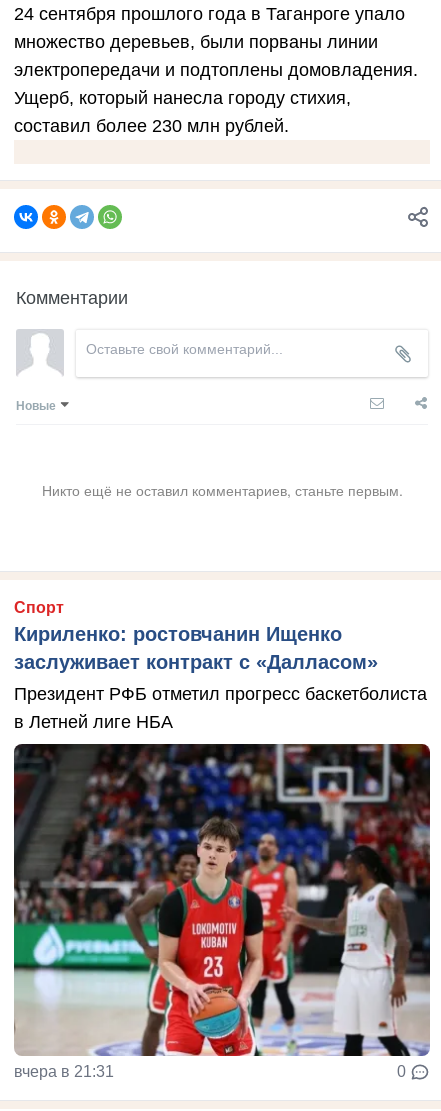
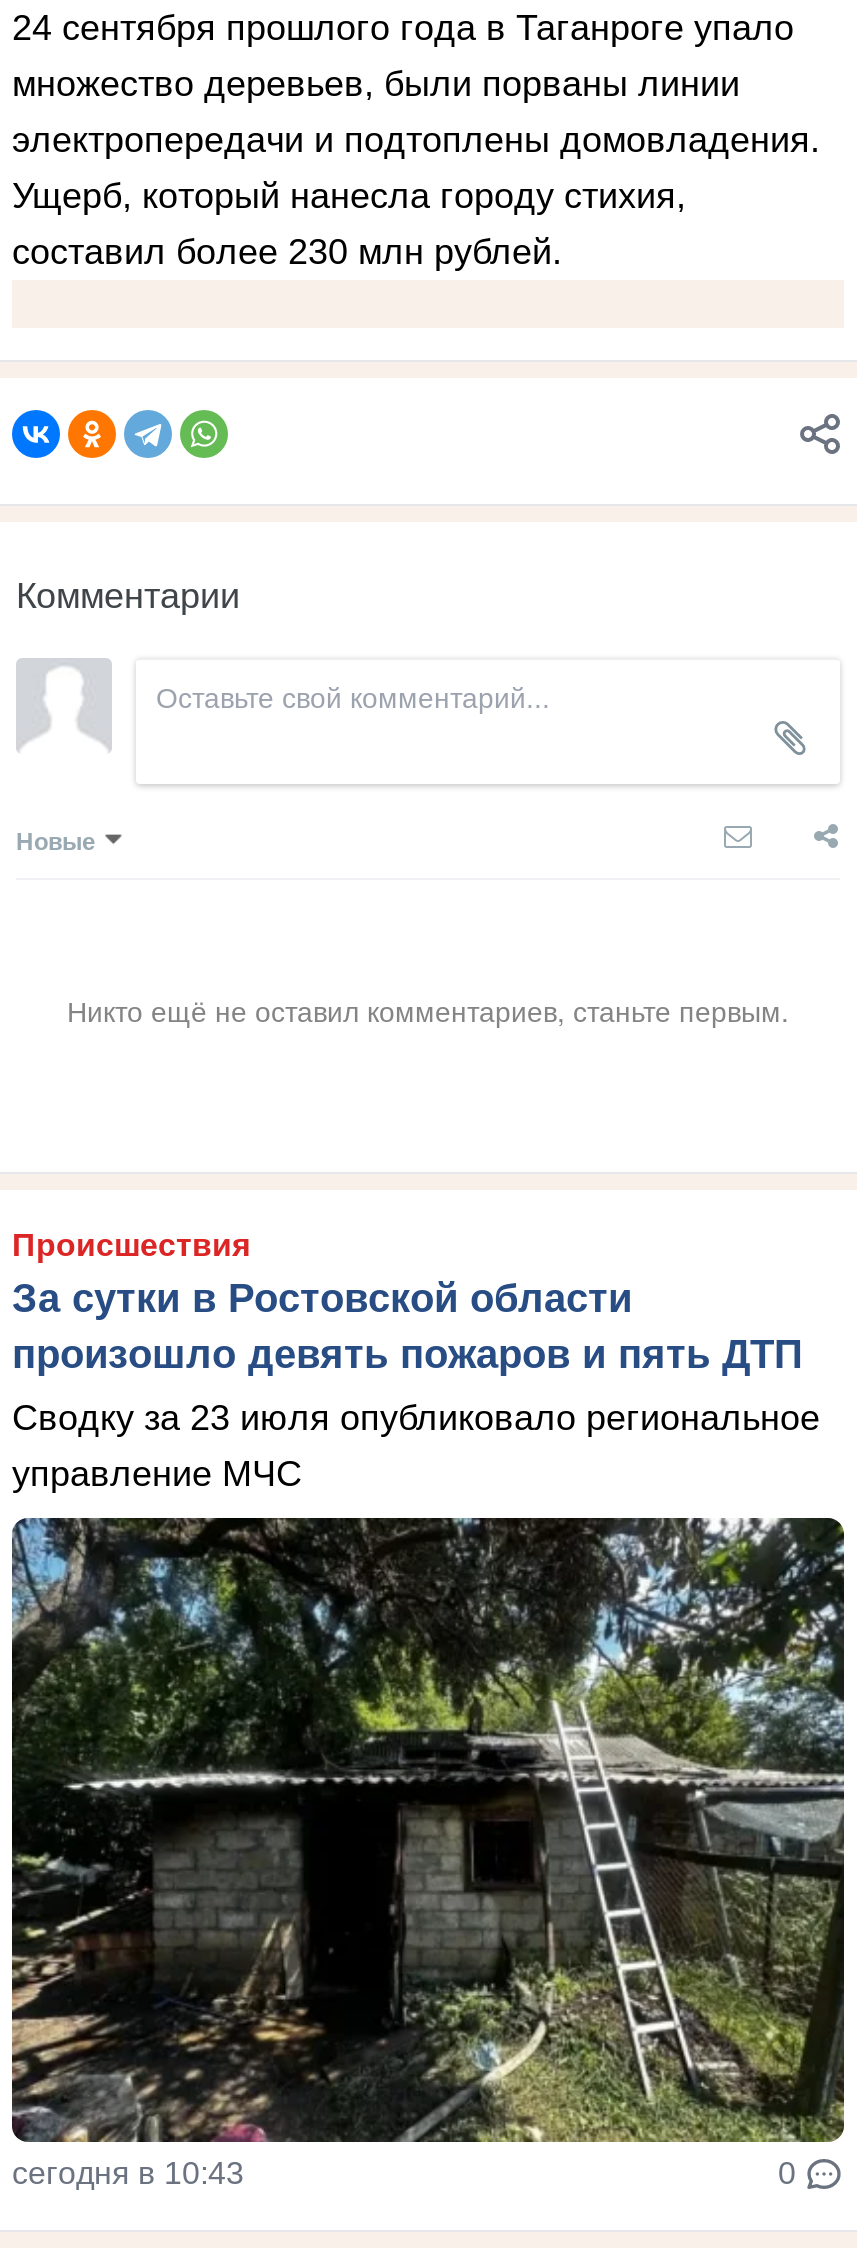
- Спорт
- Кириленко: ростовчанин Ищенко
- заслуживает контракт с «Далласом»
+ Происшествия
+ За сутки в Ростовской области
+ произошло девять пожаров и пять ДТП

- Президент РФБ отметил прогресс баскетболиста
- в Летней лиге НБА
+ Сводку за 23 июля опубликовало региональное
+ управление МЧС

- [image]
- вчера в 21:31
+ [image]
+ сегодня в 10:43
